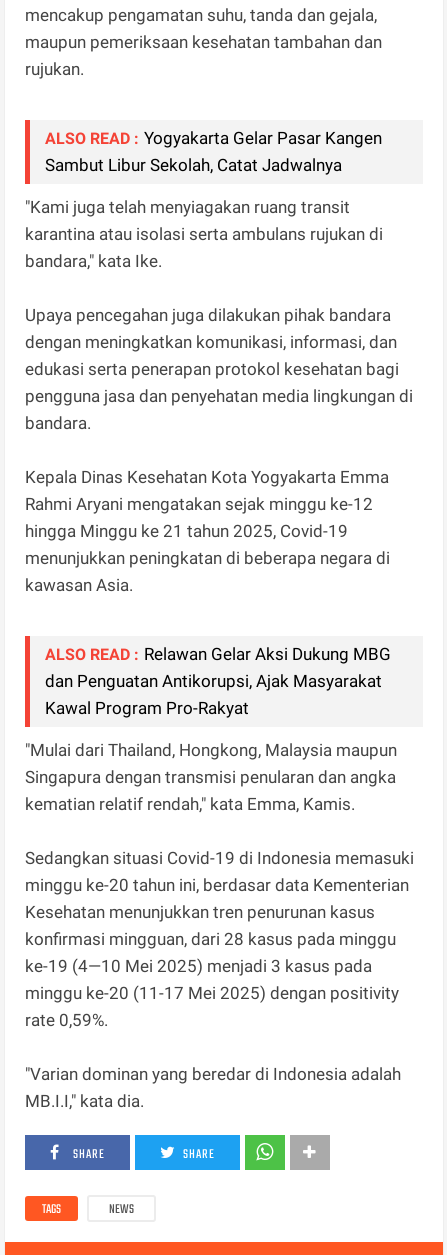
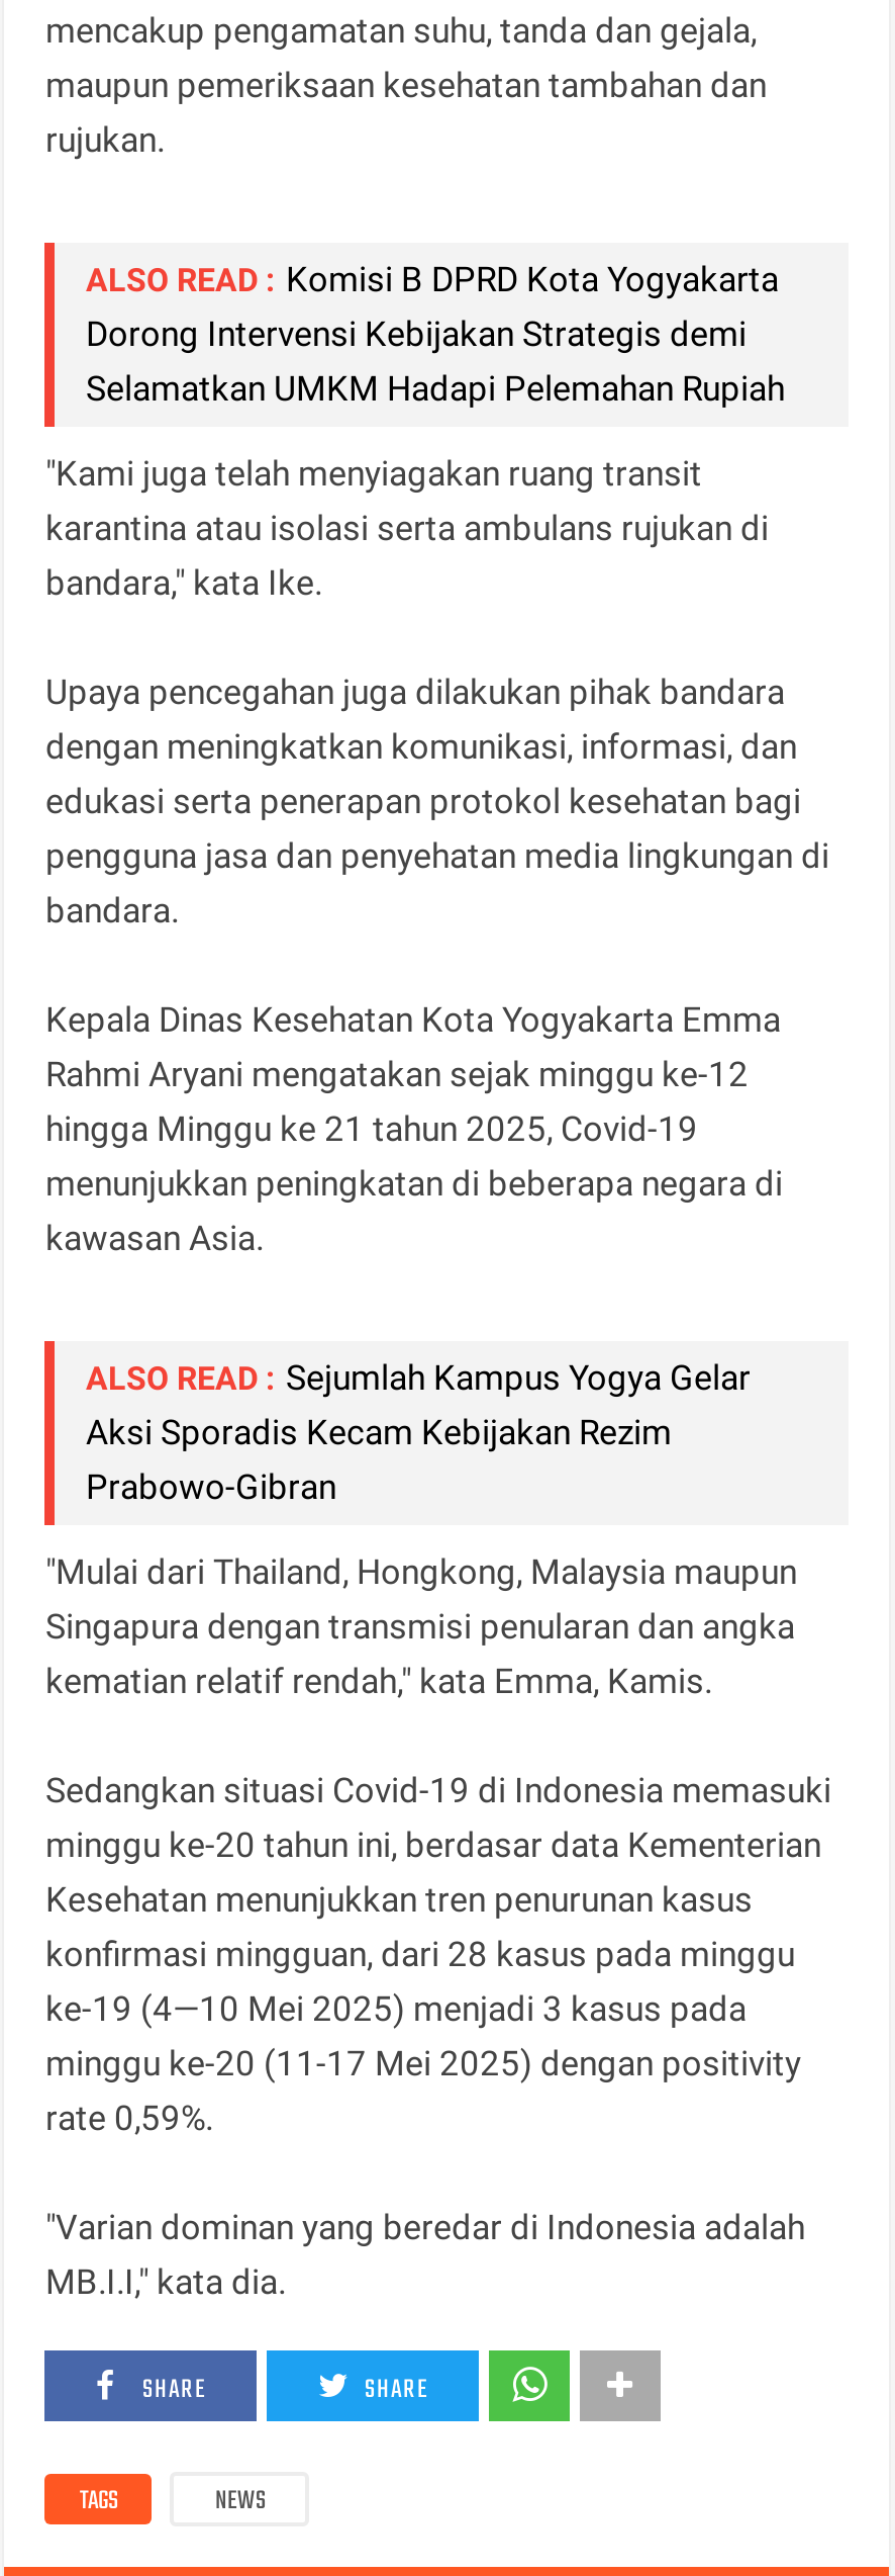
- ALSO READ : Yogyakarta Gelar Pasar Kangen
- Sambut Libur Sekolah, Catat Jadwalnya
+ ALSO READ : Komisi B DPRD Kota Yogyakarta
+ Dorong Intervensi Kebijakan Strategis demi
+ Selamatkan UMKM Hadapi Pelemahan Rupiah

- ALSO READ : Relawan Gelar Aksi Dukung MBG
- dan Penguatan Antikorupsi, Ajak Masyarakat
- Kawal Program Pro-Rakyat
+ ALSO READ : Sejumlah Kampus Yogya Gelar
+ Aksi Sporadis Kecam Kebijakan Rezim
+ Prabowo-Gibran
